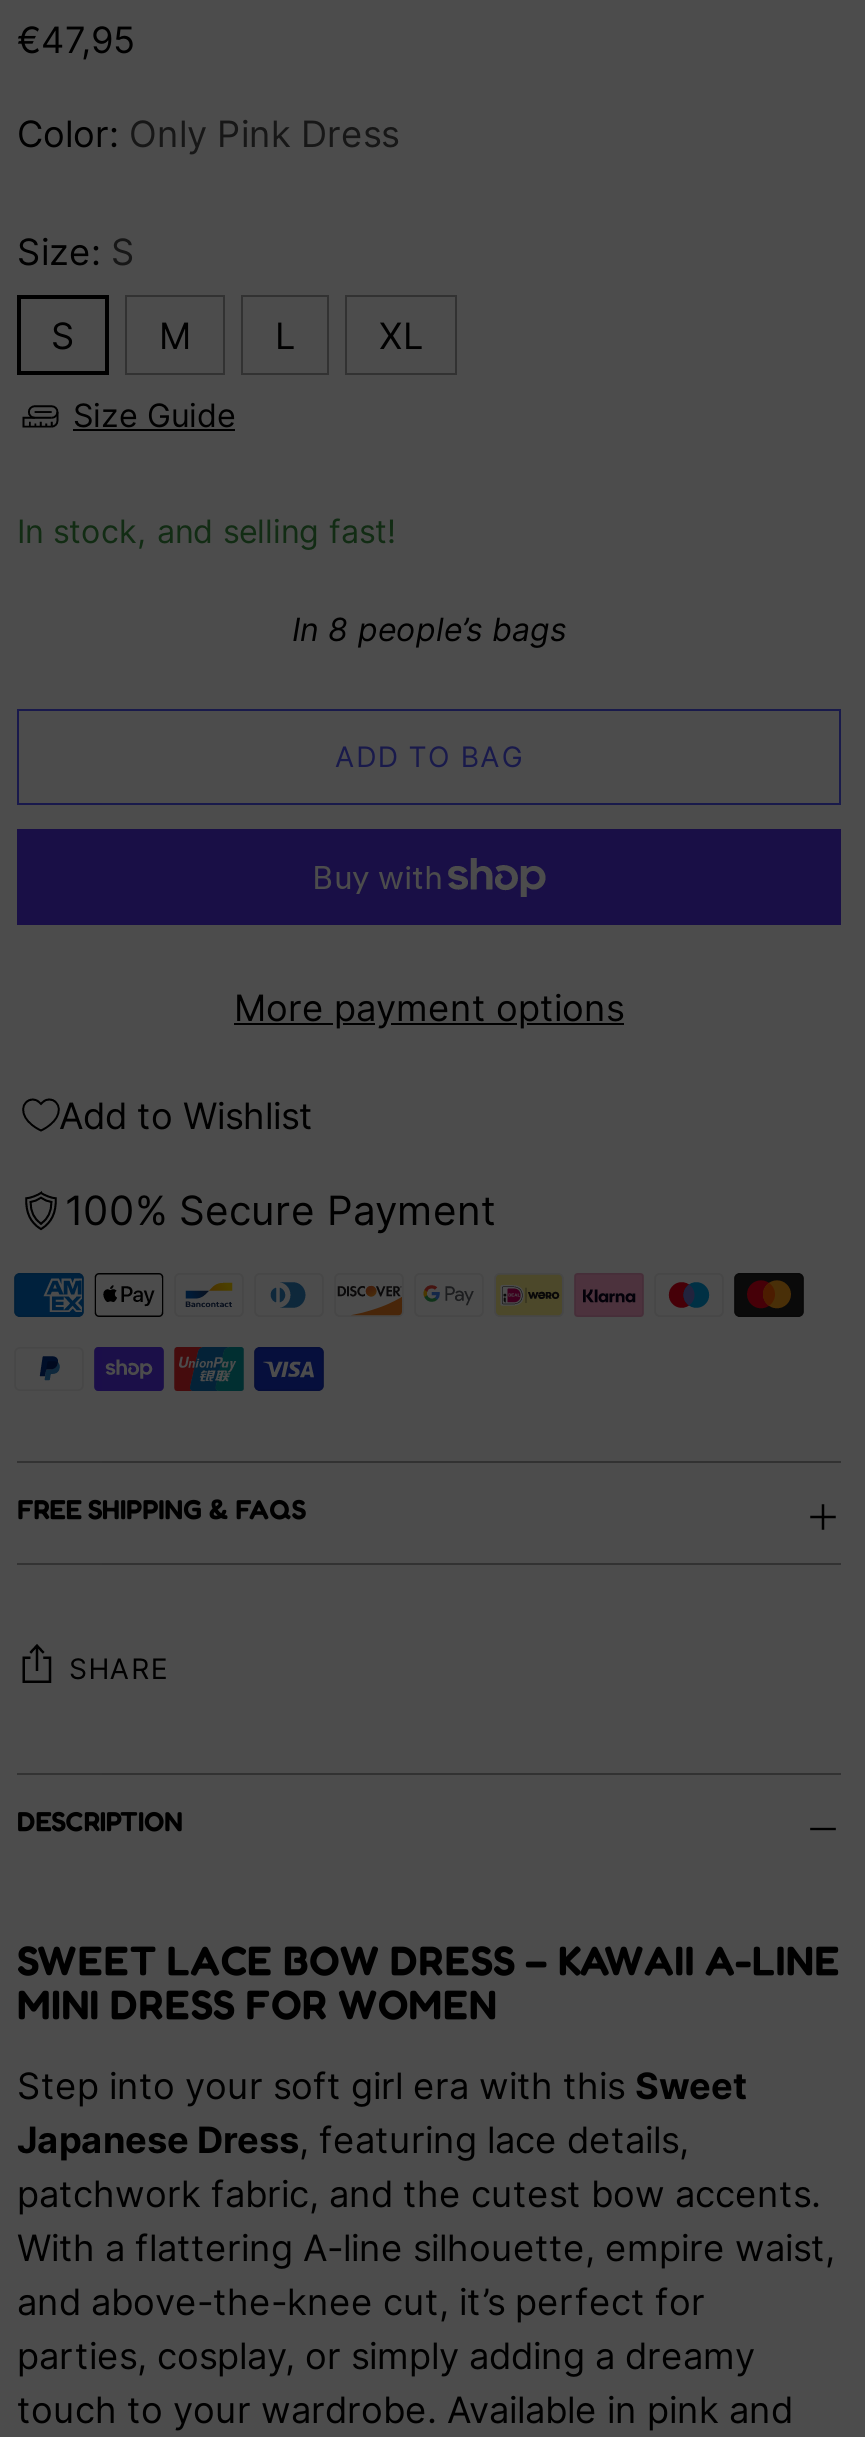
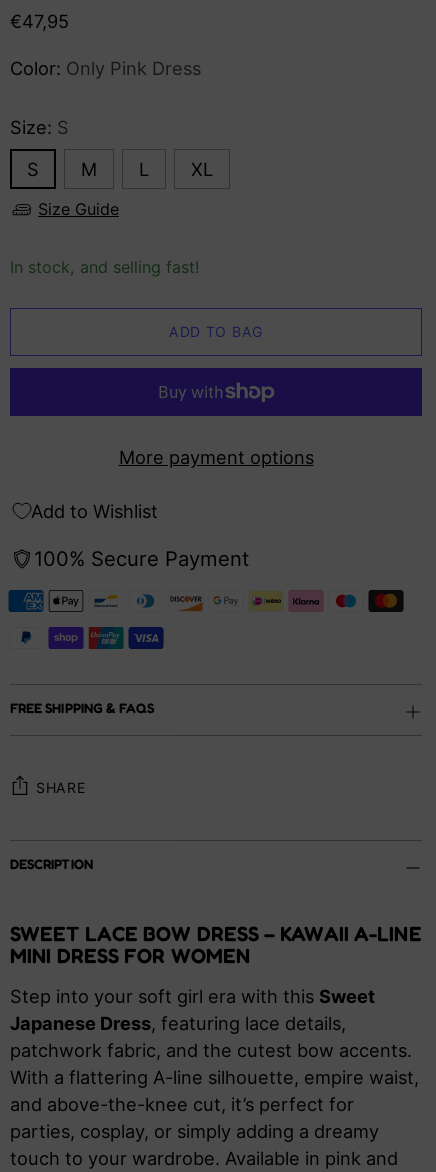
- In 8 people’s bags
